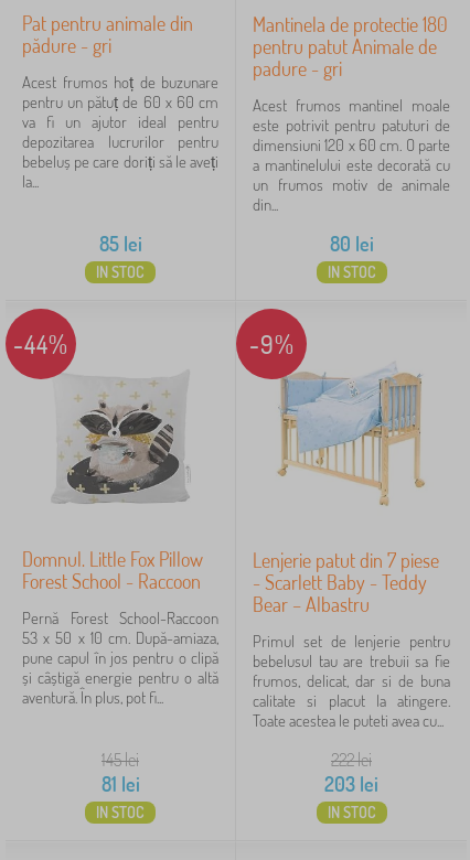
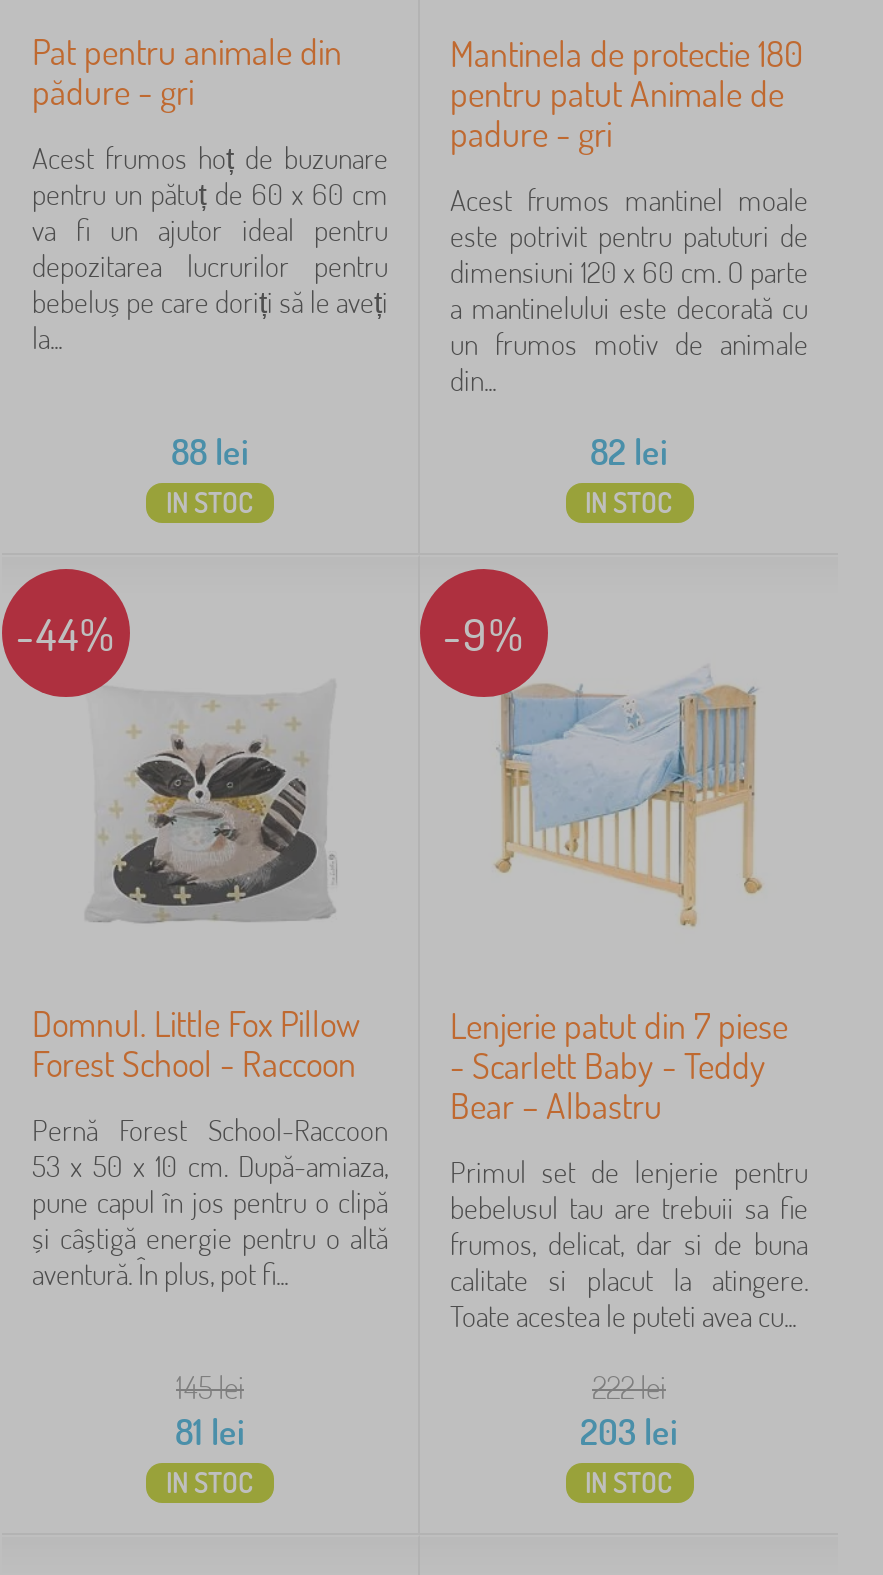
- 85 lei
+ 88 lei

- 80 lei
+ 82 lei
